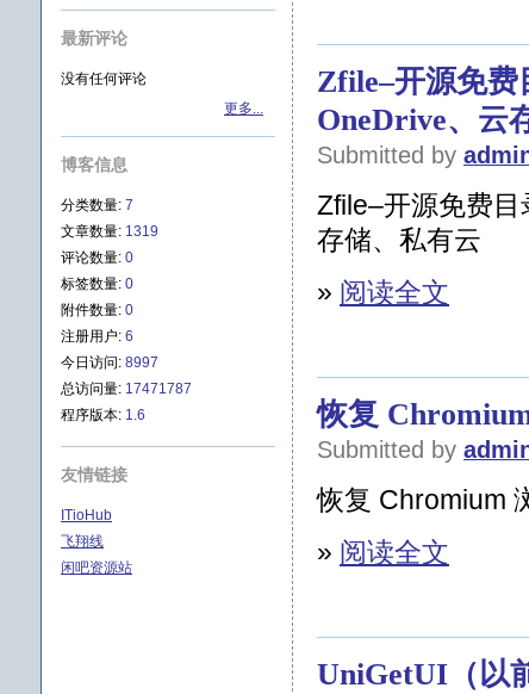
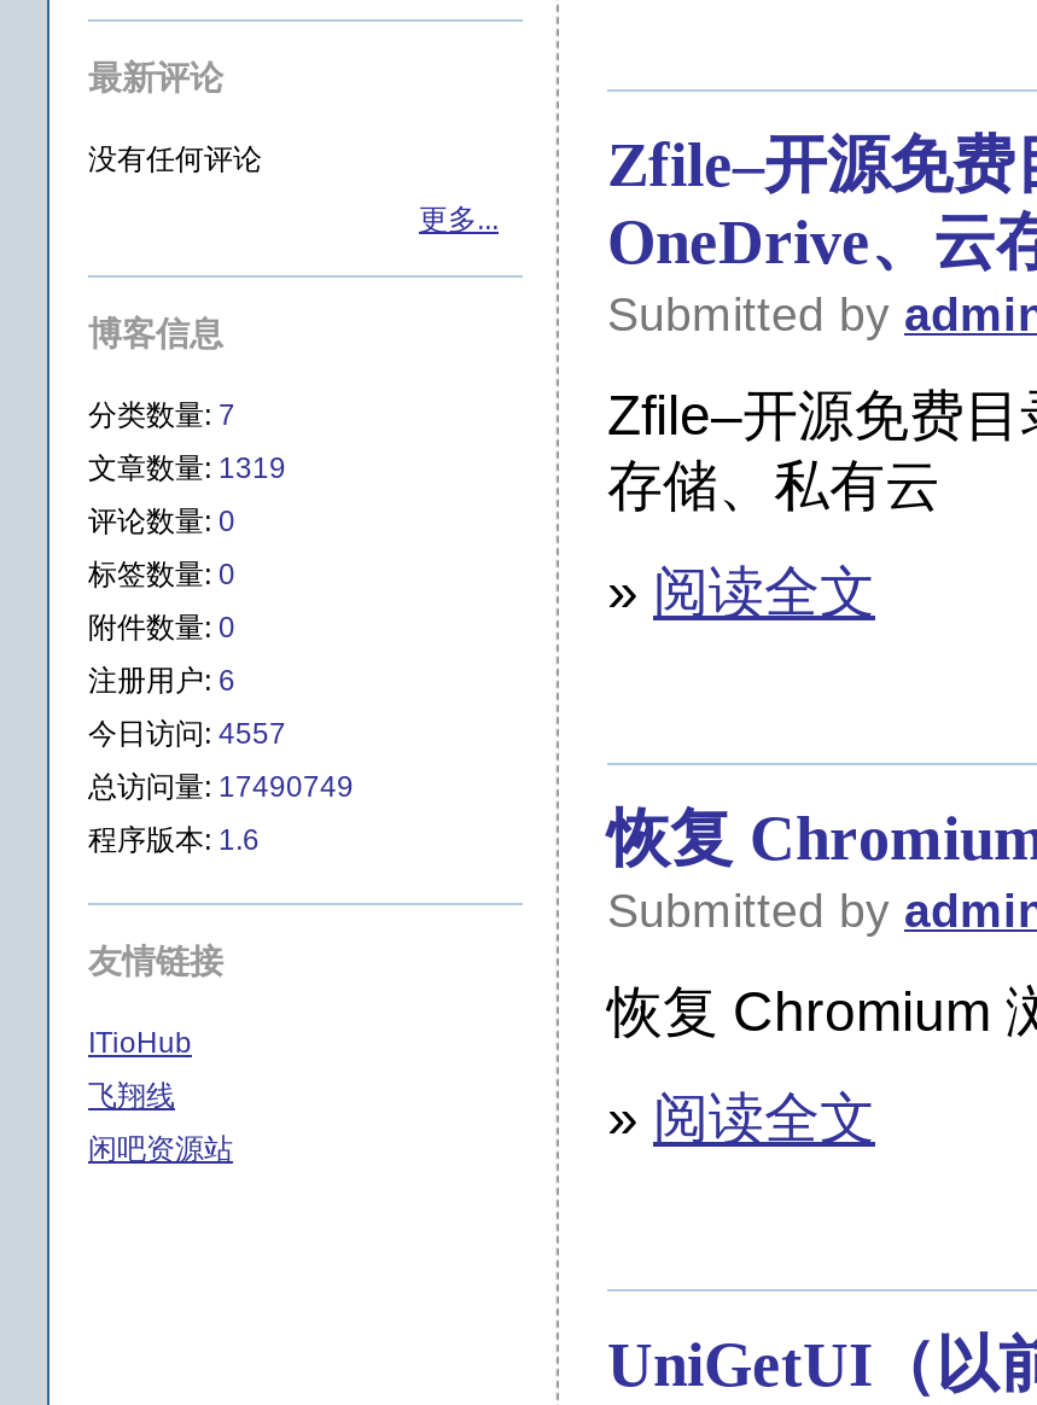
- 今日访问: 8997
+ 今日访问: 4557

- 总访问量: 17471787
+ 总访问量: 17490749
